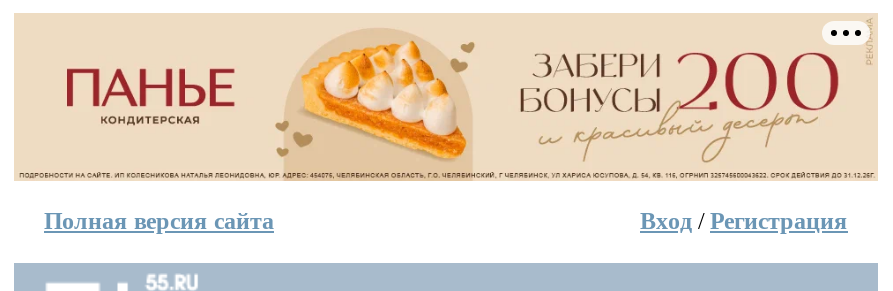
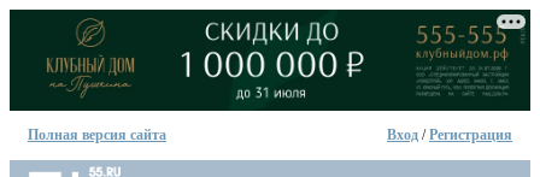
- [image]
+ [image]
